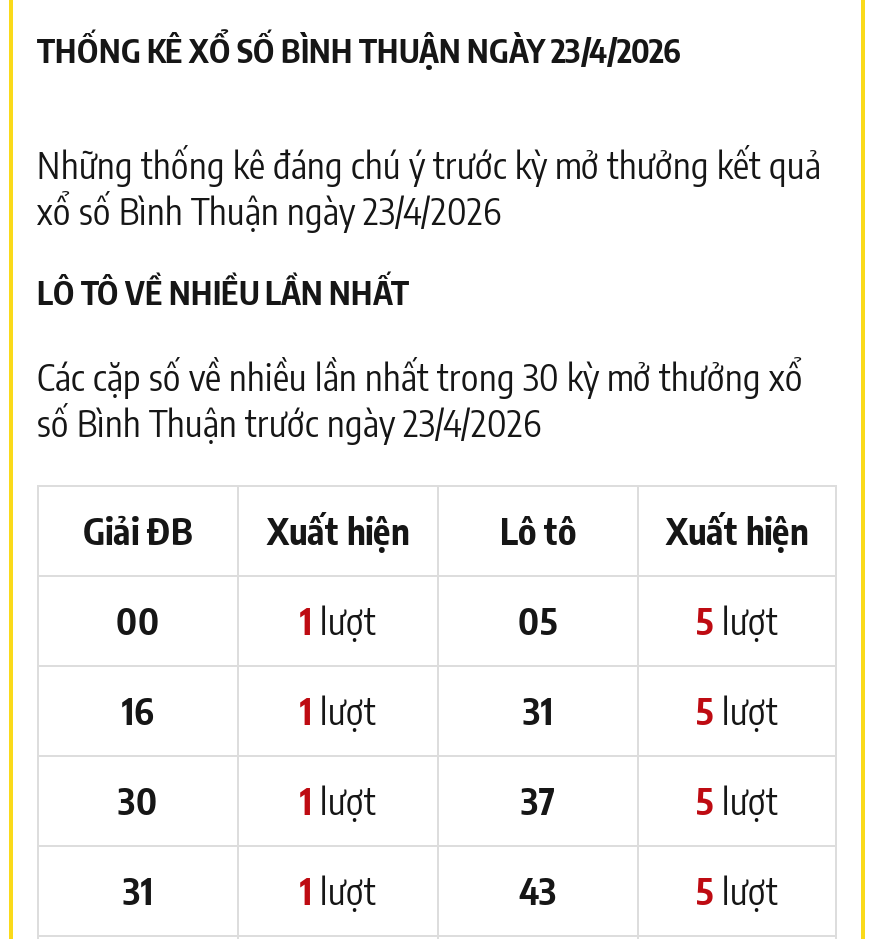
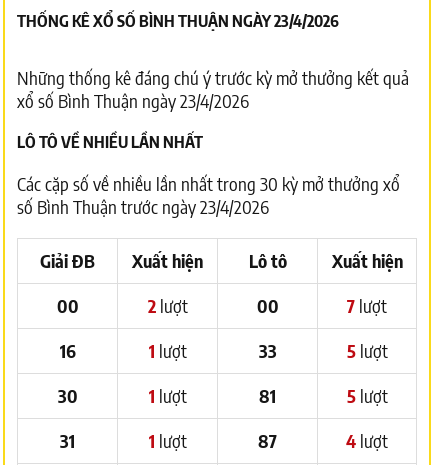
- 1 lượt
+ 2 lượt

- 05
+ 00

- 5 lượt
+ 7 lượt

- 31
+ 33

- 37
+ 81

- 43
+ 87

- 5 lượt
+ 4 lượt
